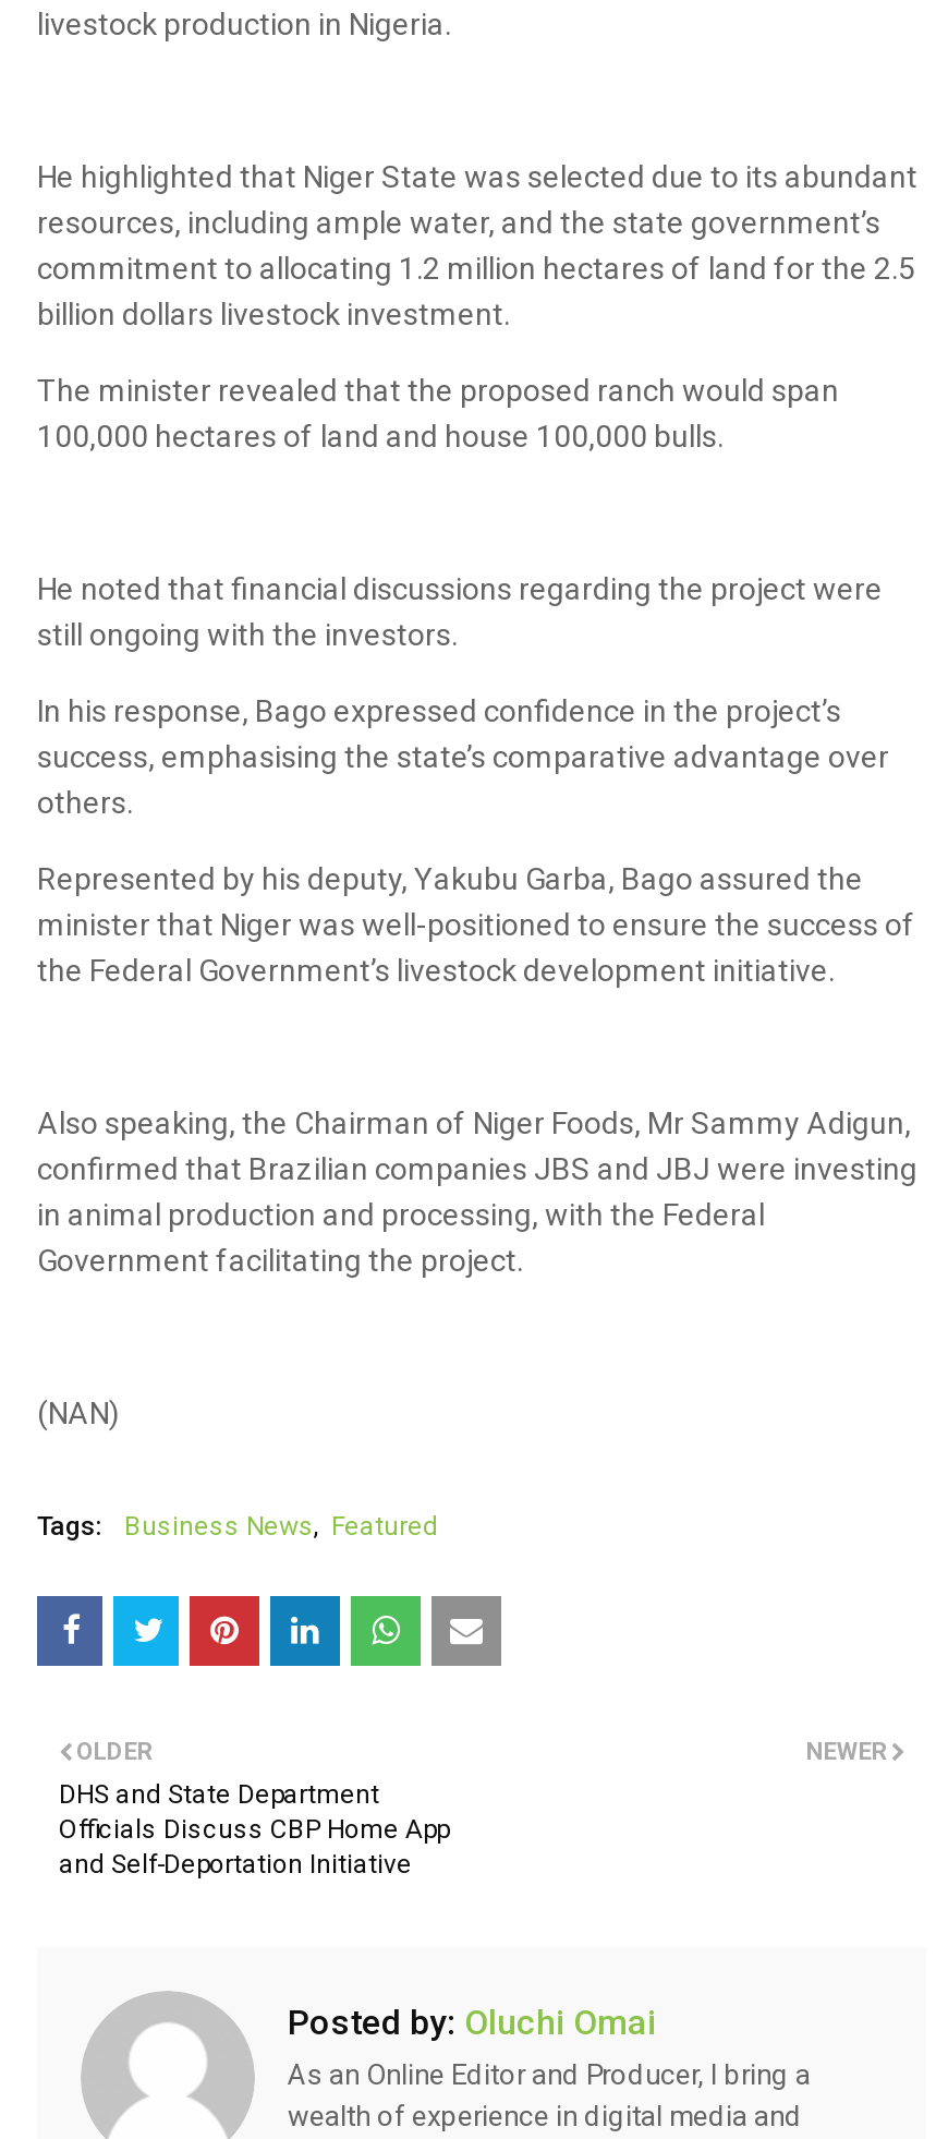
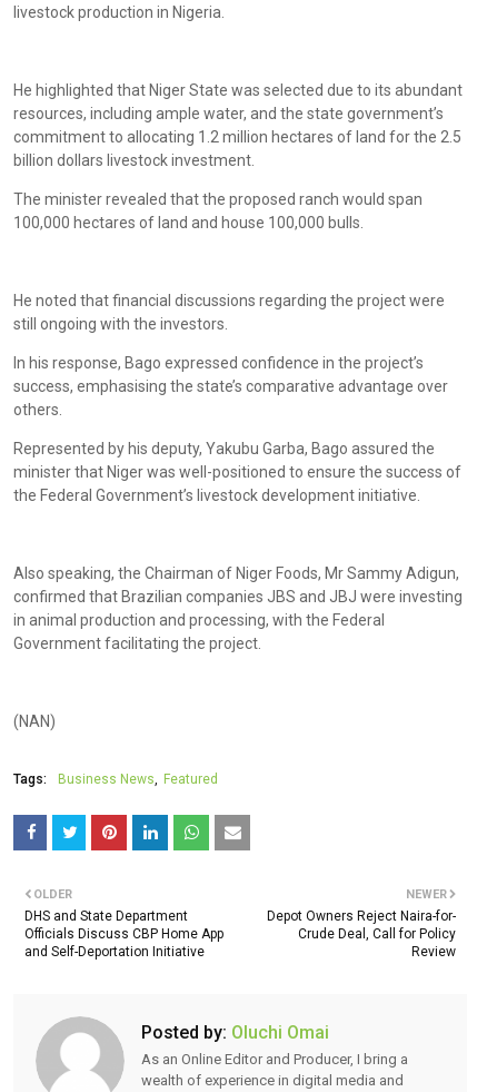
+ Depot Owners Reject Naira-for-
+ Crude Deal, Call for Policy
+ Review
